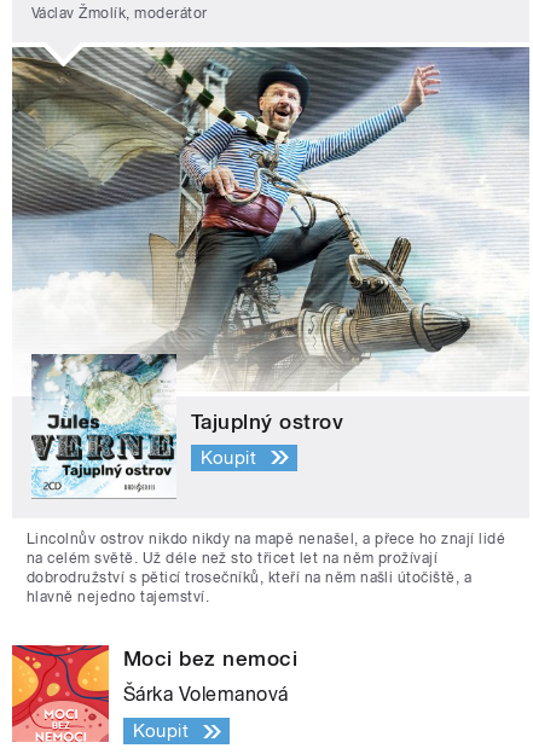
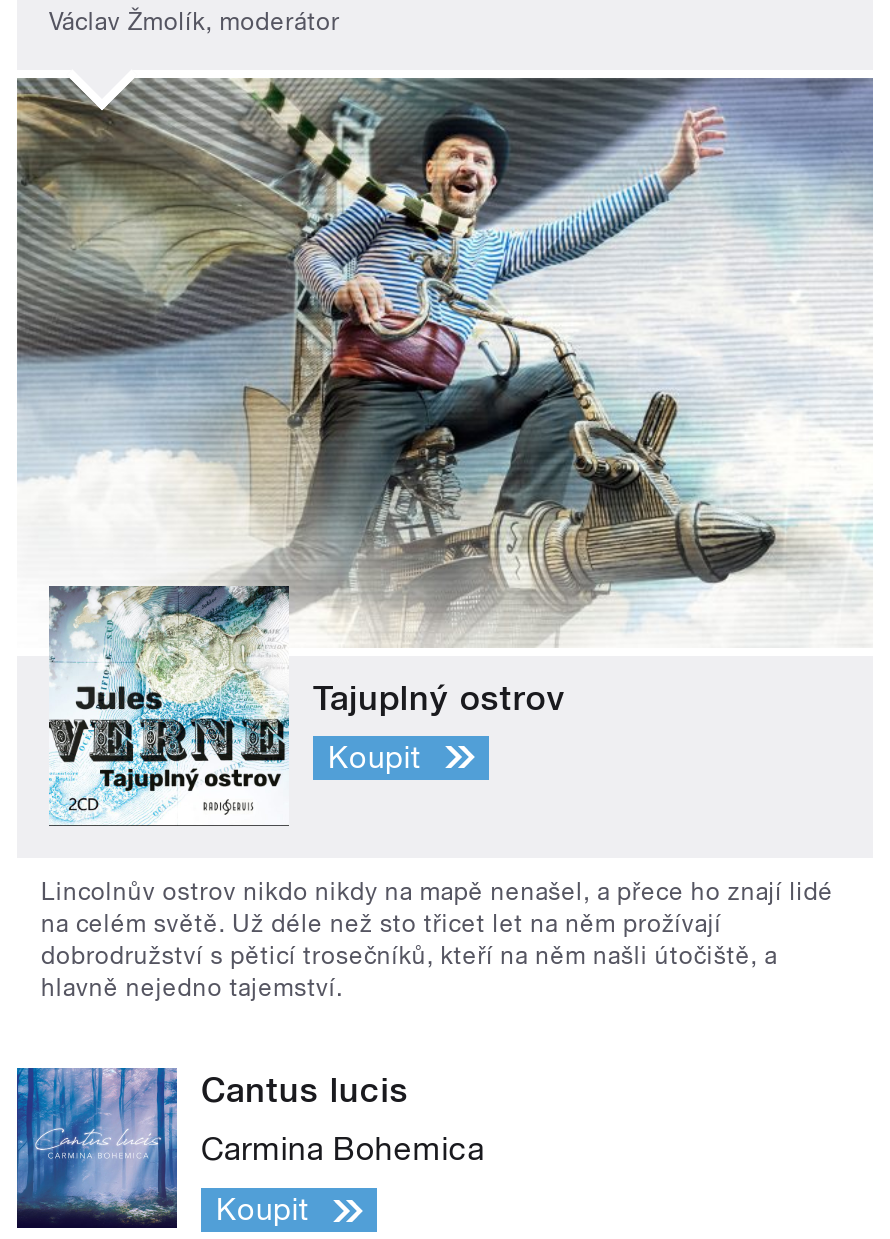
- [image]
- Moci bez nemoci
+ [image]
+ Cantus lucis

- Šárka Volemanová
+ Carmina Bohemica
